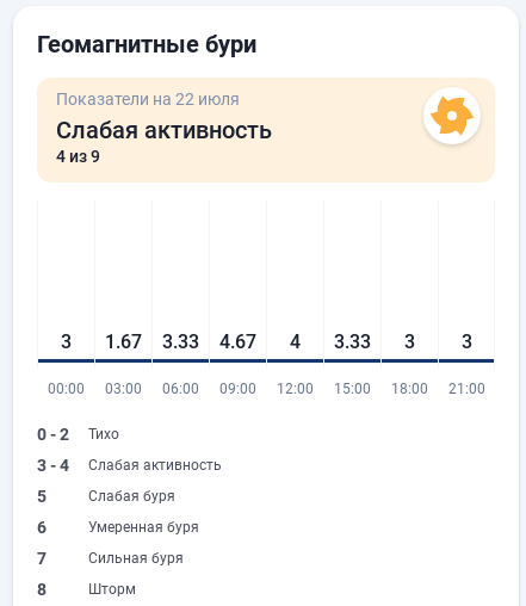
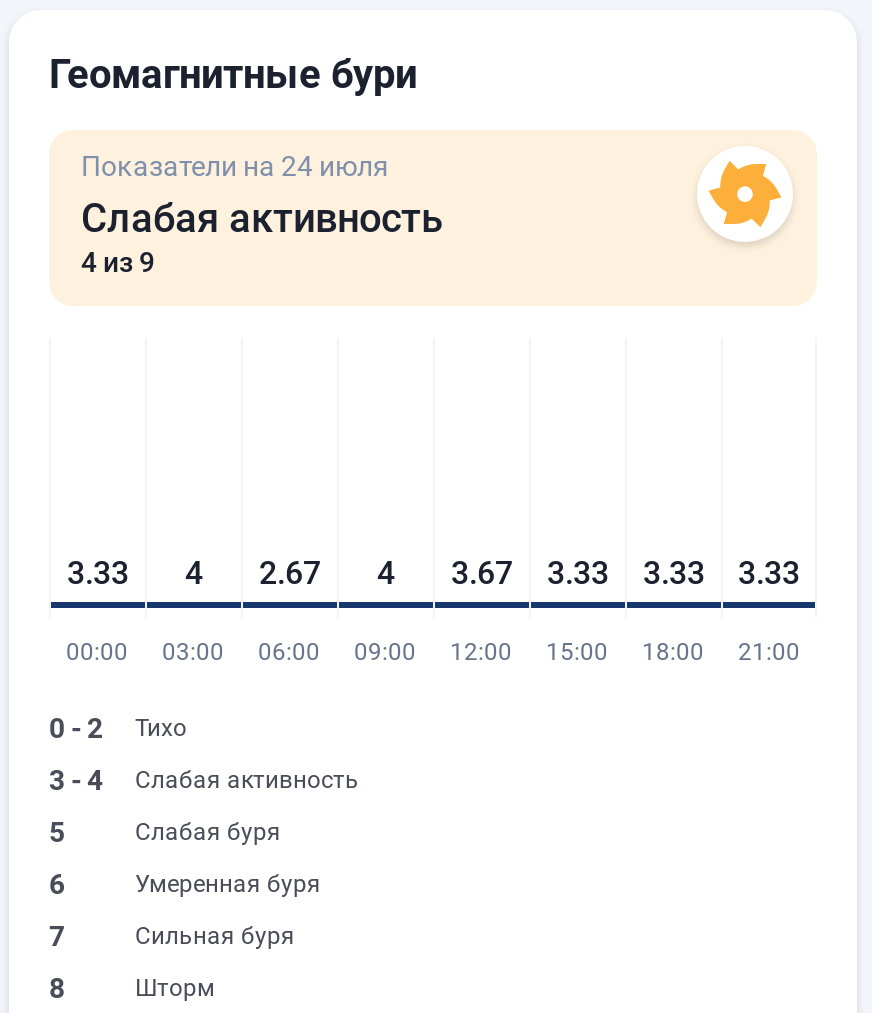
- Показатели на 22 июля
+ Показатели на 24 июля

- 3
+ 3.33

- 1.67
+ 4

- 3.33
+ 2.67

- 4.67
+ 4

- 4
+ 3.67

- 3
+ 3.33

- 3
+ 3.33
